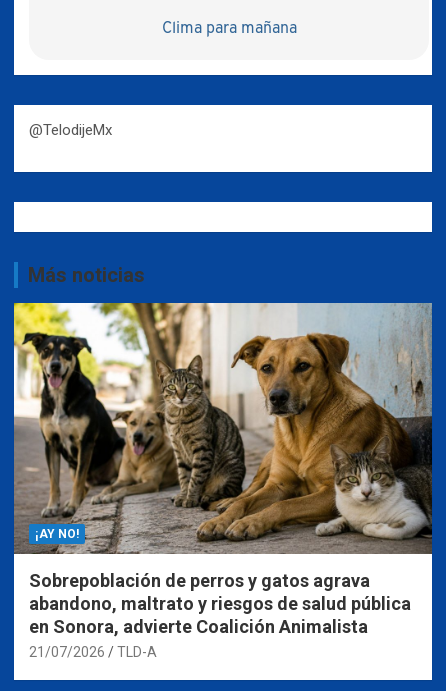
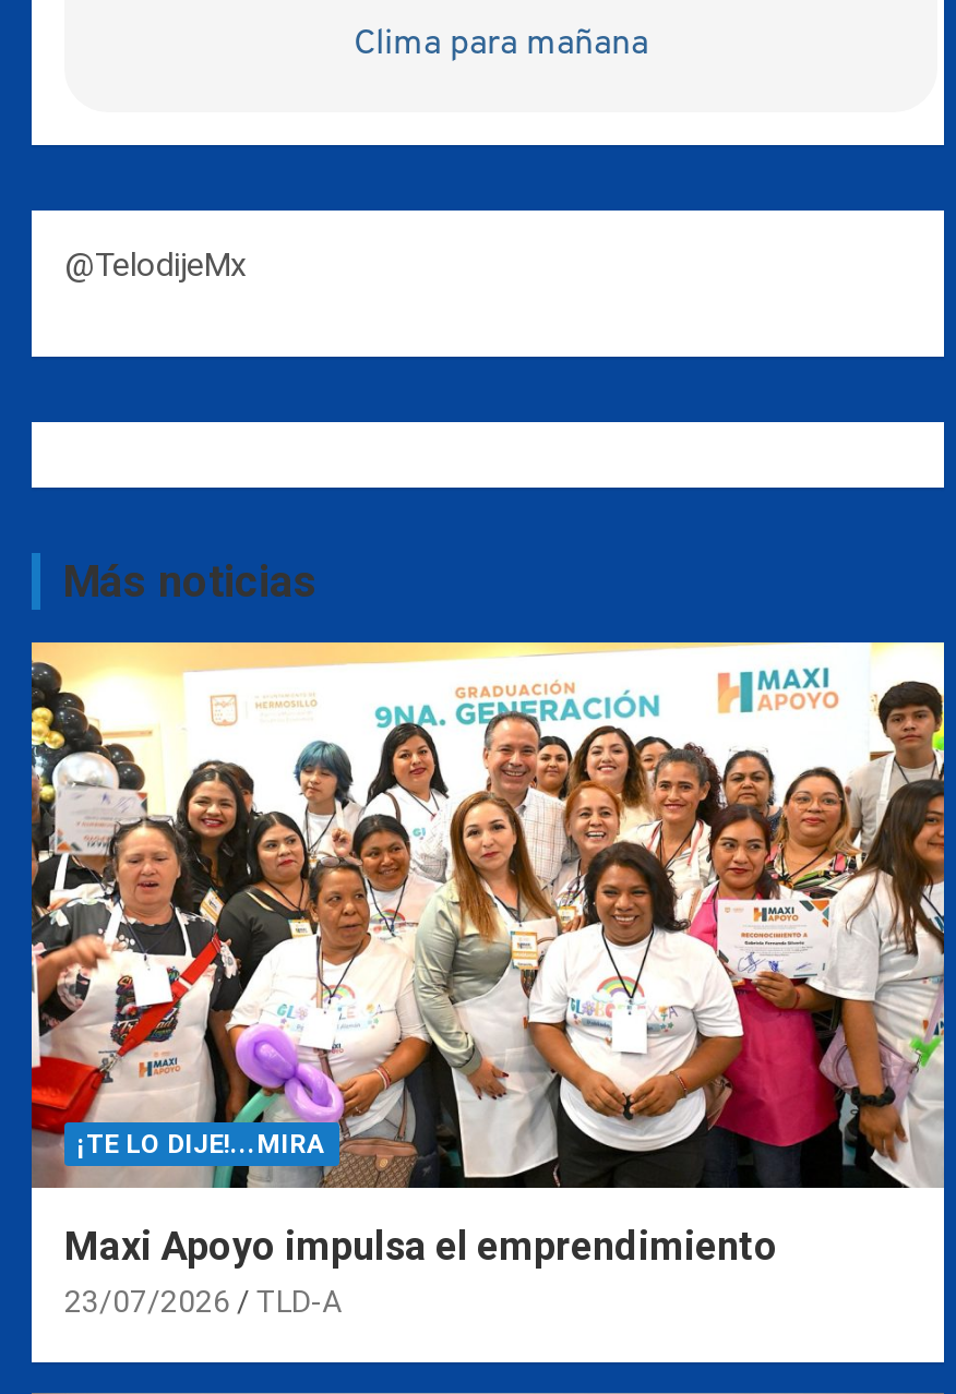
- [image]
- ¡AY NO!
+ [image]
+ ¡TE LO DIJE!...MIRA

- Sobrepoblación de perros y gatos agrava
- abandono, maltrato y riesgos de salud pública
- en Sonora, advierte Coalición Animalista
- 21/07/2026
+ Maxi Apoyo impulsa el emprendimiento
+ 23/07/2026
